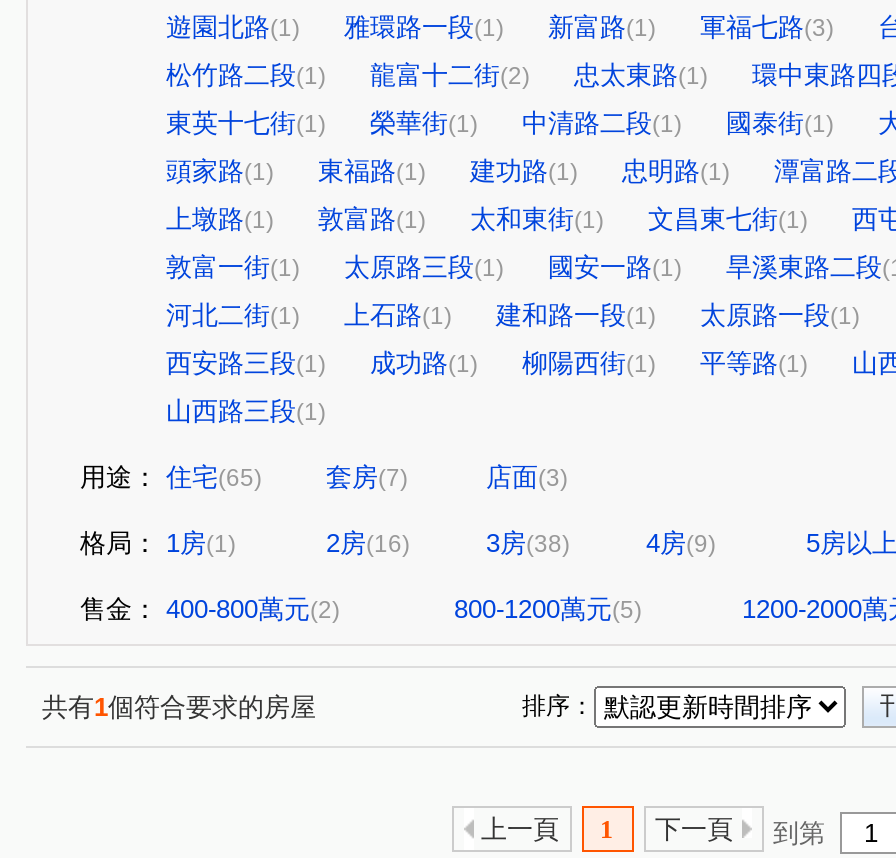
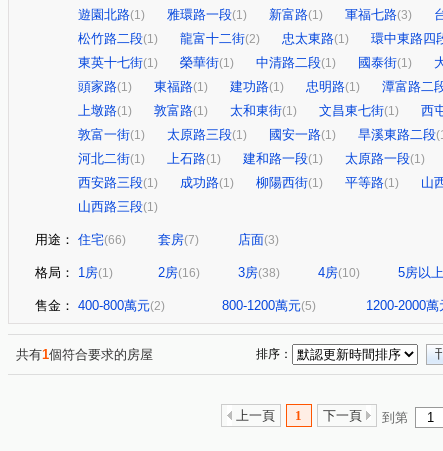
- 用途： 住宅(65)
+ 用途： 住宅(66)

- 4房(9)
+ 4房(10)
